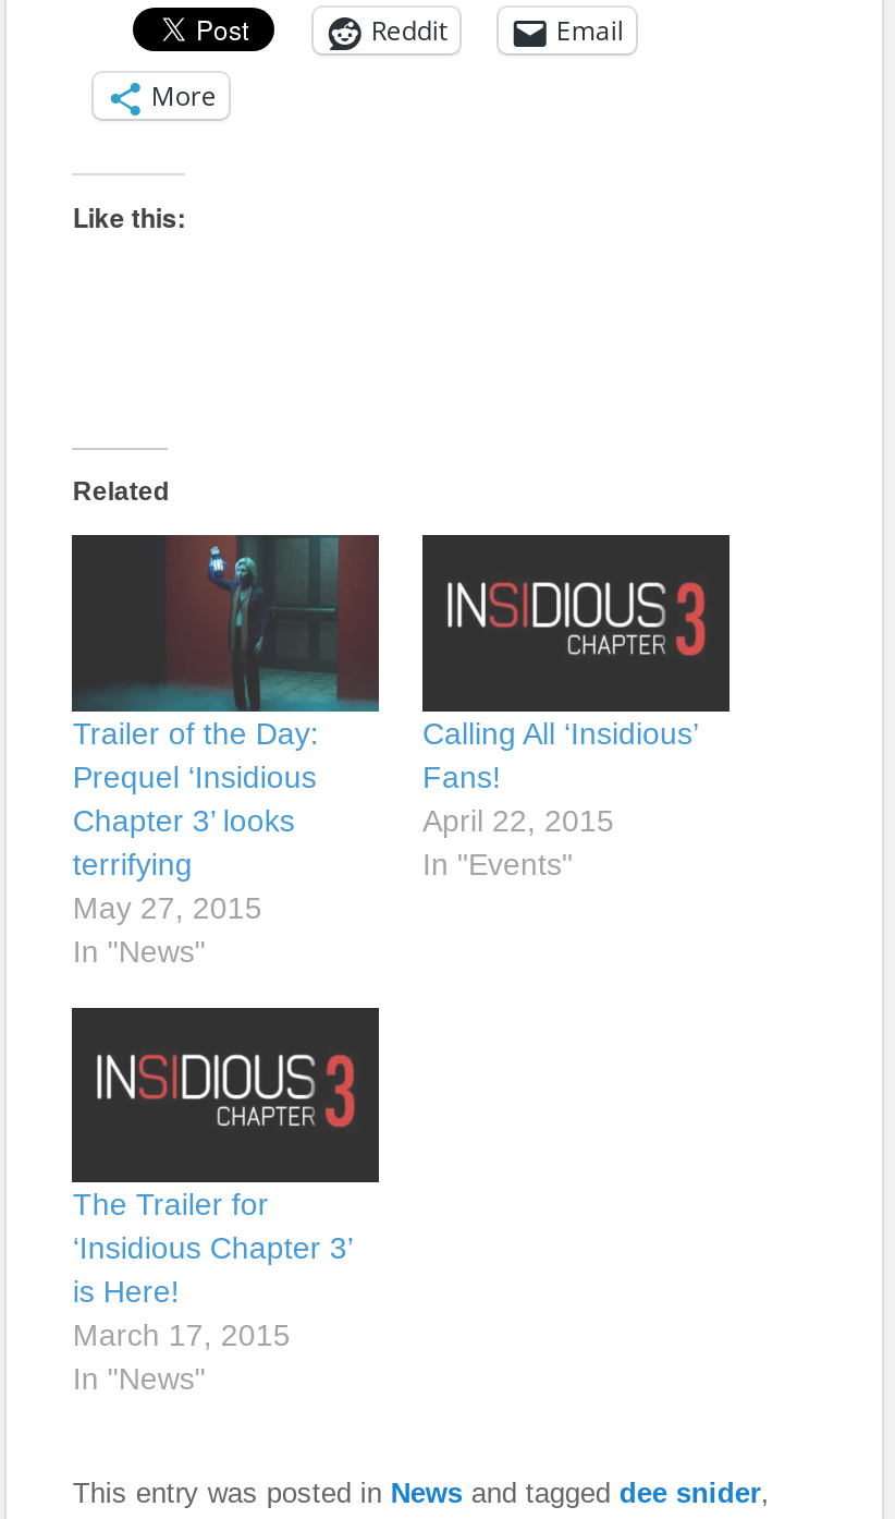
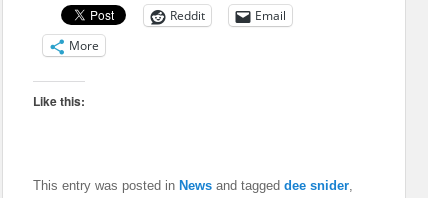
- Related

- [image]
- Trailer of the Day:
- Prequel ‘Insidious
- Chapter 3’ looks
- terrifying
- May 27, 2015
- In "News"

- [image]
- Calling All ‘Insidious’
- Fans!
- April 22, 2015
- In "Events"

- [image]
- The Trailer for
- ‘Insidious Chapter 3’
- is Here!
- March 17, 2015
- In "News"
